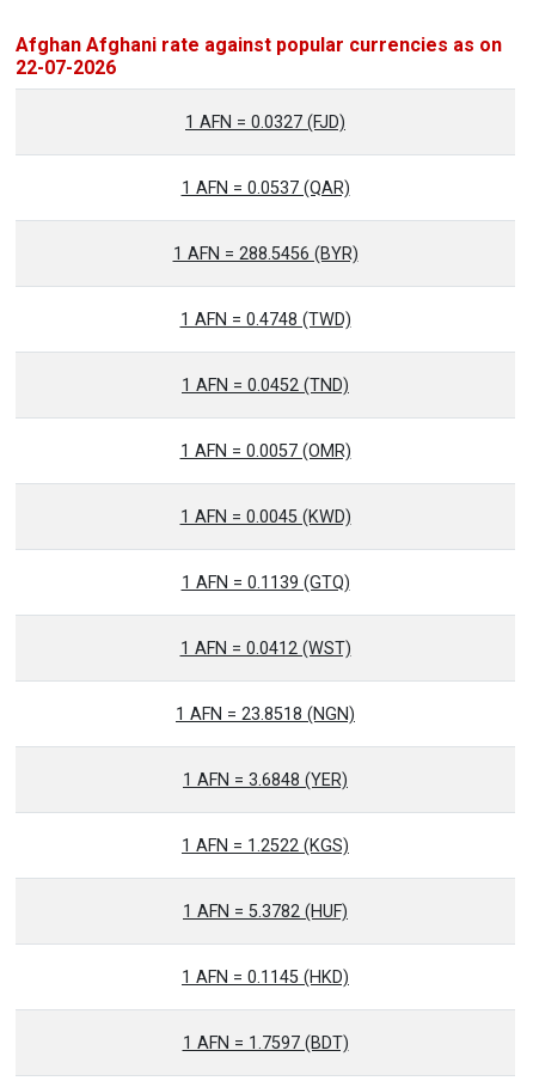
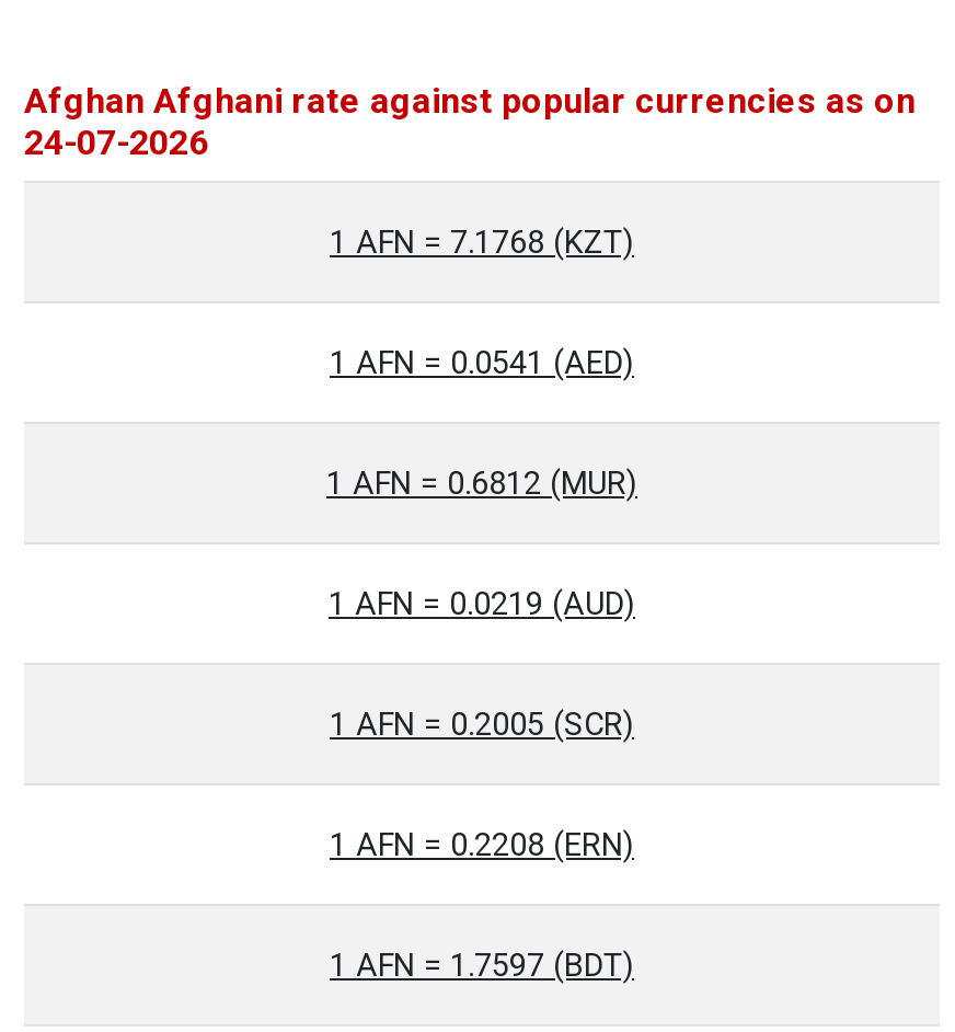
- 22-07-2026
- 1 AFN = 0.0327 (FJD)
- 1 AFN = 0.0537 (QAR)
- 1 AFN = 288.5456 (BYR)
- 1 AFN = 0.4748 (TWD)
- 1 AFN = 0.0452 (TND)
- 1 AFN = 0.0057 (OMR)
- 1 AFN = 0.0045 (KWD)
- 1 AFN = 0.1139 (GTQ)
- 1 AFN = 0.0412 (WST)
- 1 AFN = 23.8518 (NGN)
- 1 AFN = 3.6848 (YER)
- 1 AFN = 1.2522 (KGS)
- 1 AFN = 5.3782 (HUF)
- 1 AFN = 0.1145 (HKD)
+ 24-07-2026
+ 1 AFN = 7.1768 (KZT)
+ 1 AFN = 0.0541 (AED)
+ 1 AFN = 0.6812 (MUR)
+ 1 AFN = 0.0219 (AUD)
+ 1 AFN = 0.2005 (SCR)
+ 1 AFN = 0.2208 (ERN)
